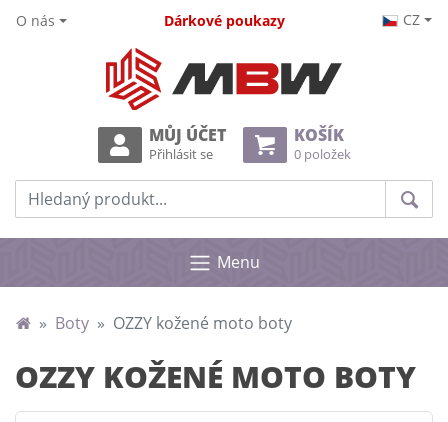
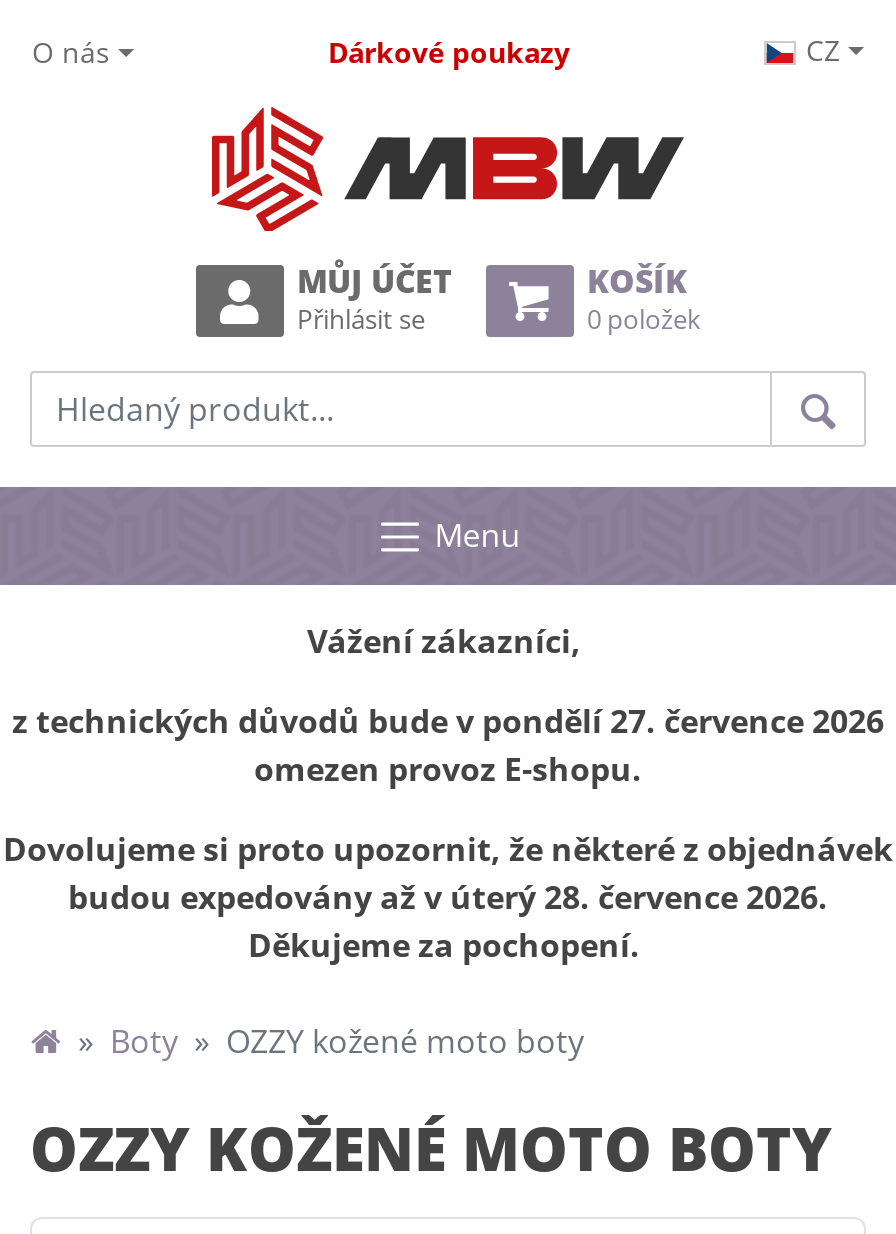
+ Vážení zákazníci,
+ z technických důvodů bude v pondělí 27. července 2026
+ omezen provoz E-shopu.
+ Dovolujeme si proto upozornit, že některé z objednávek
+ budou expedovány až v úterý 28. července 2026.
+ Děkujeme za pochopení.
